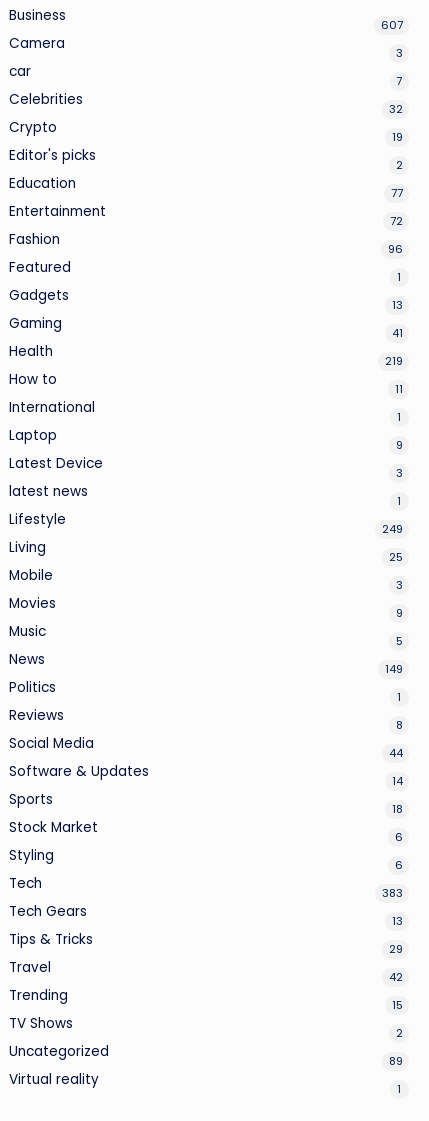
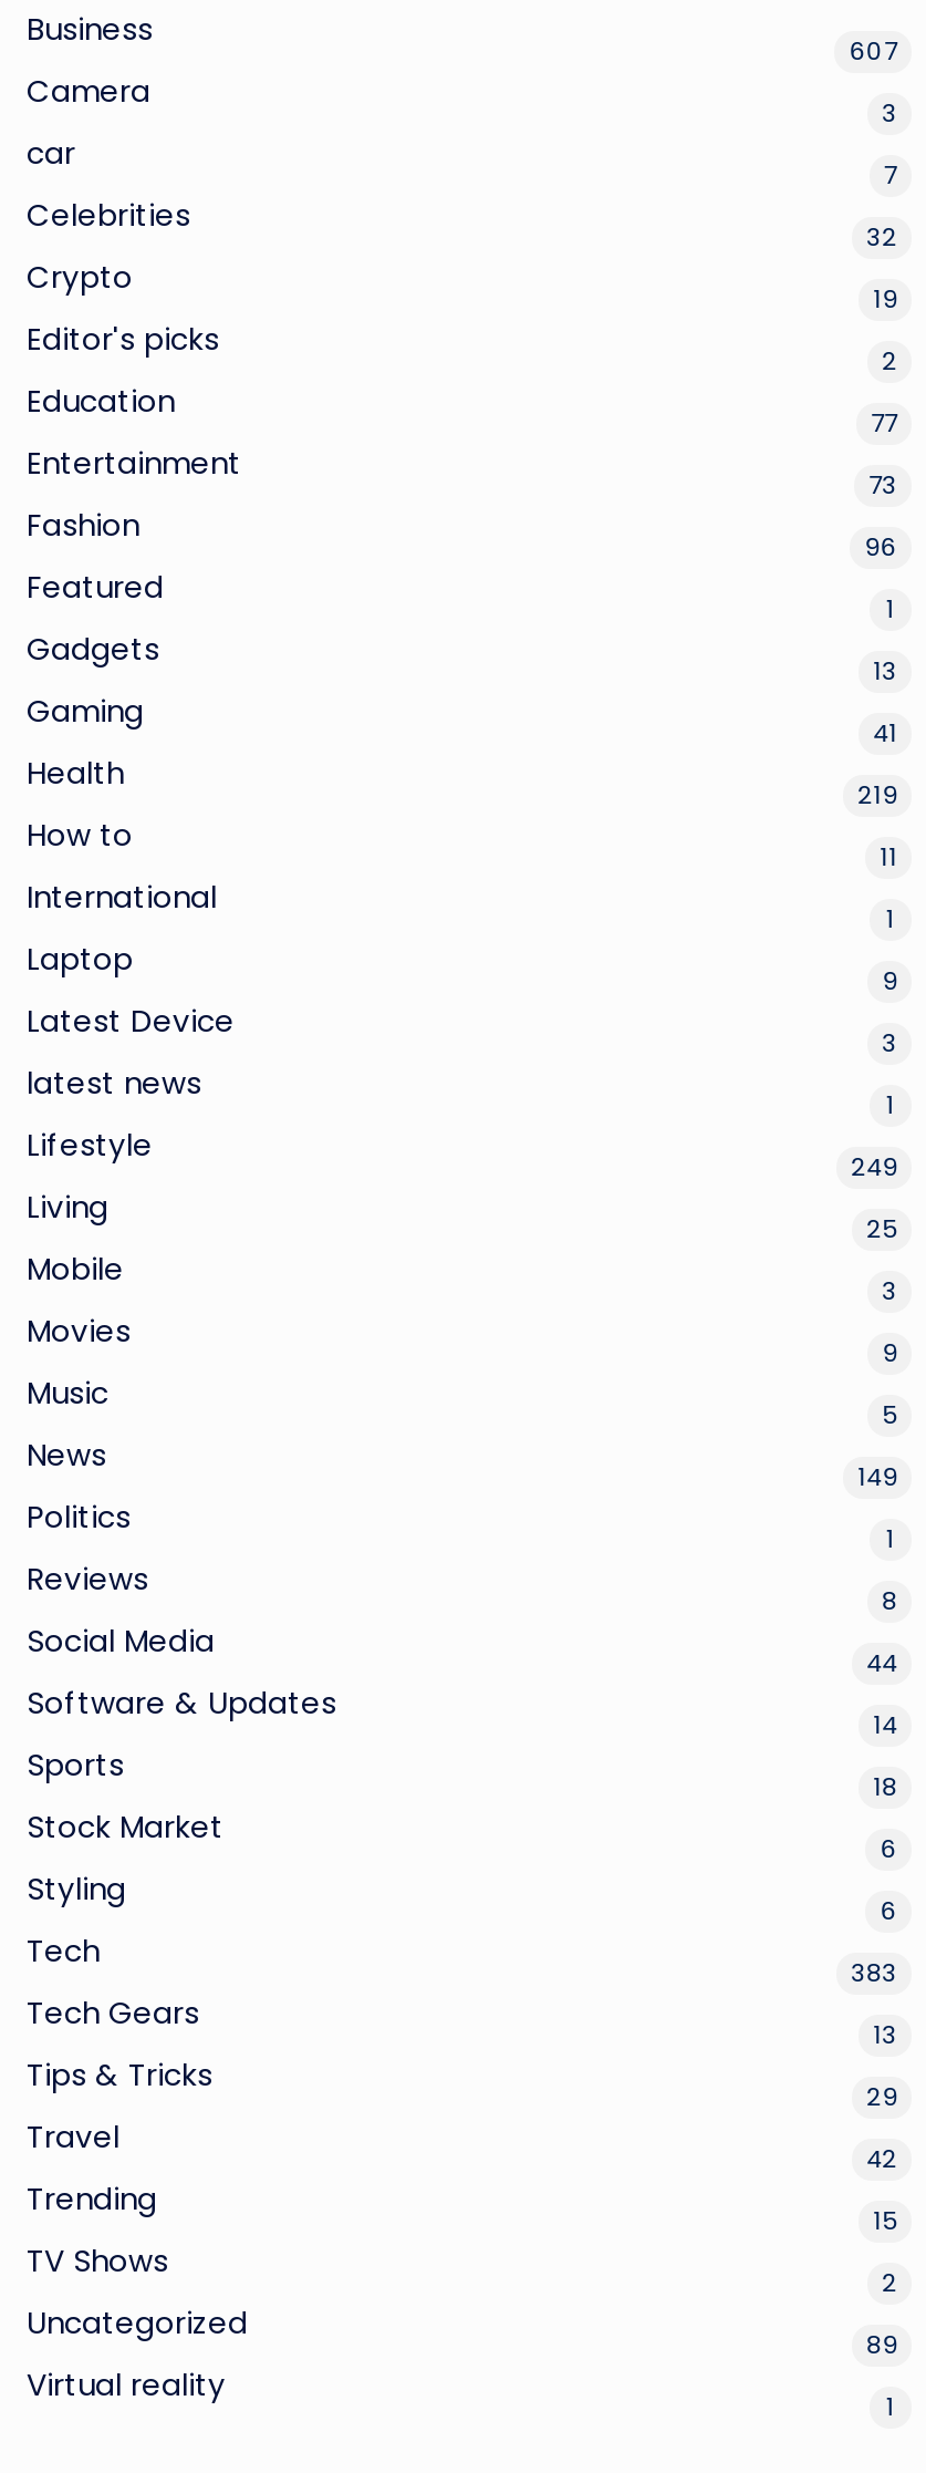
- 72
+ 73
